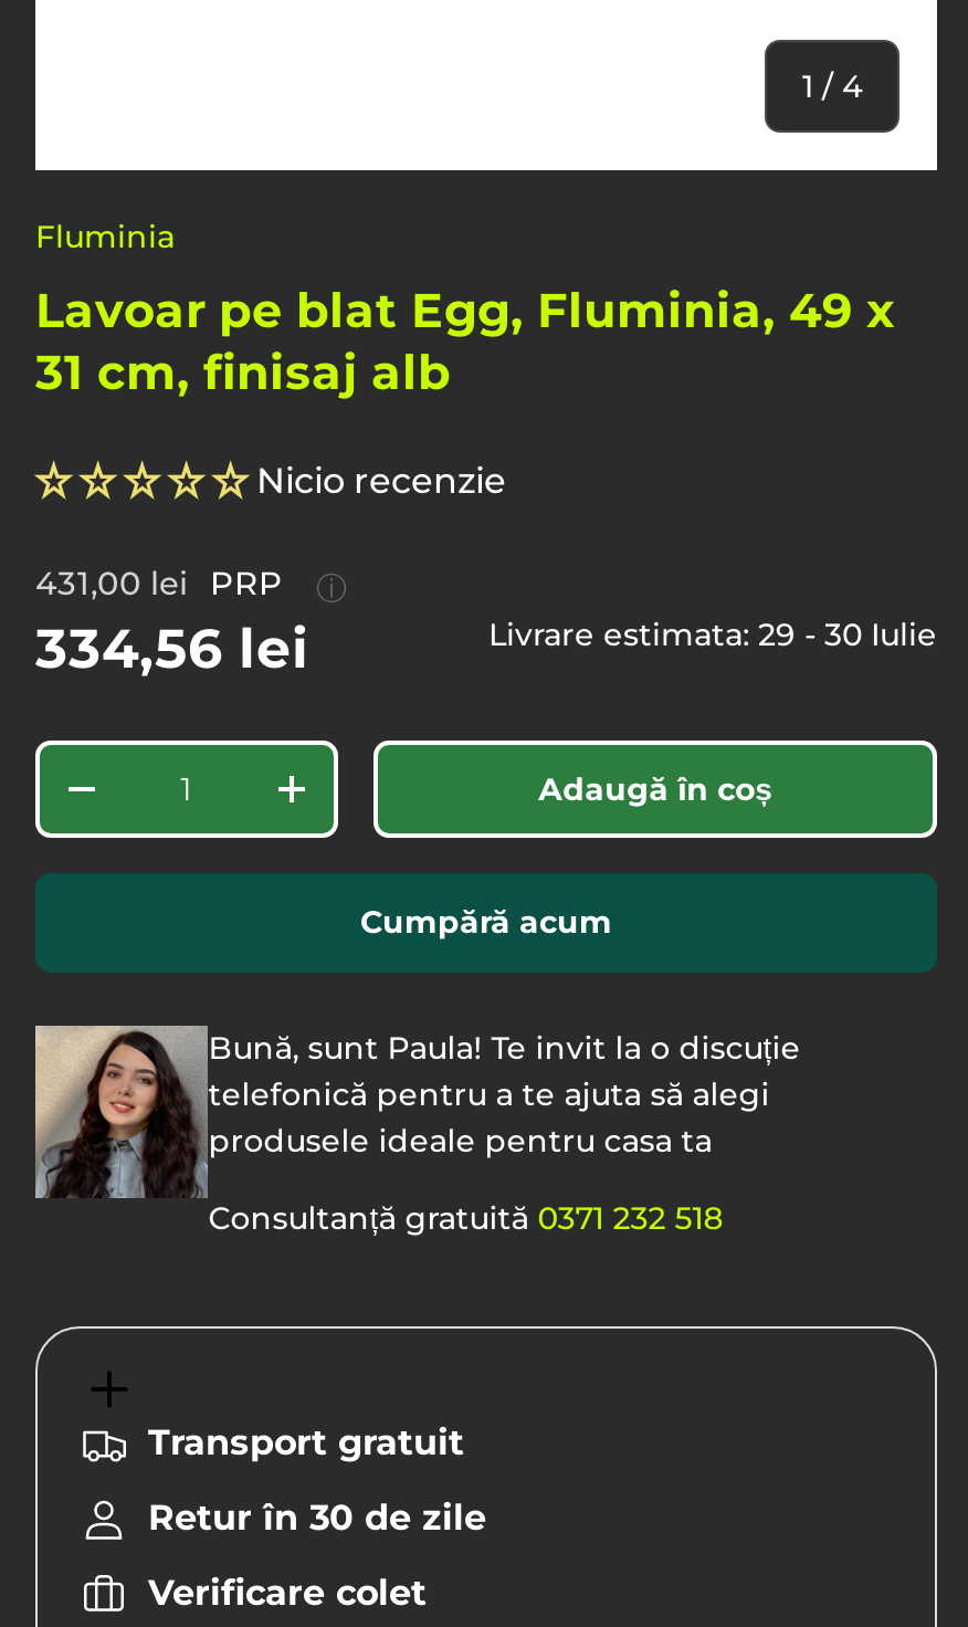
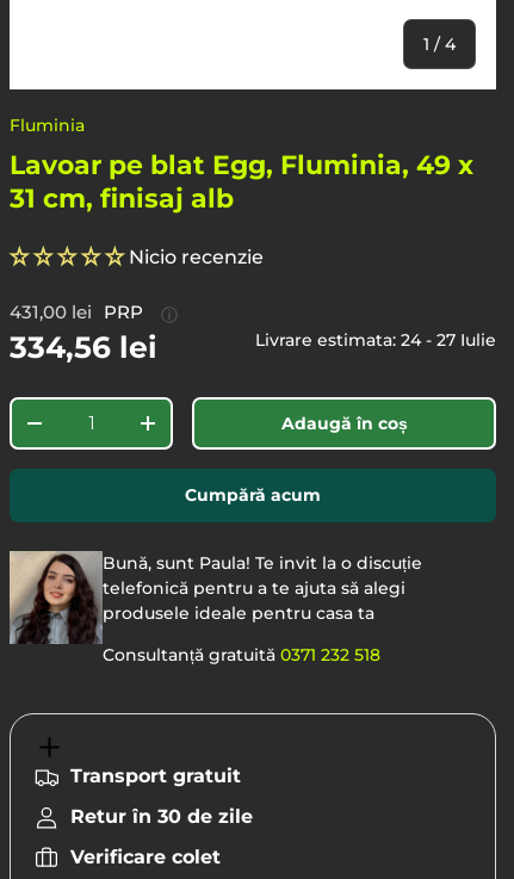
- Livrare estimata: 29 - 30 Iulie
+ Livrare estimata: 24 - 27 Iulie
